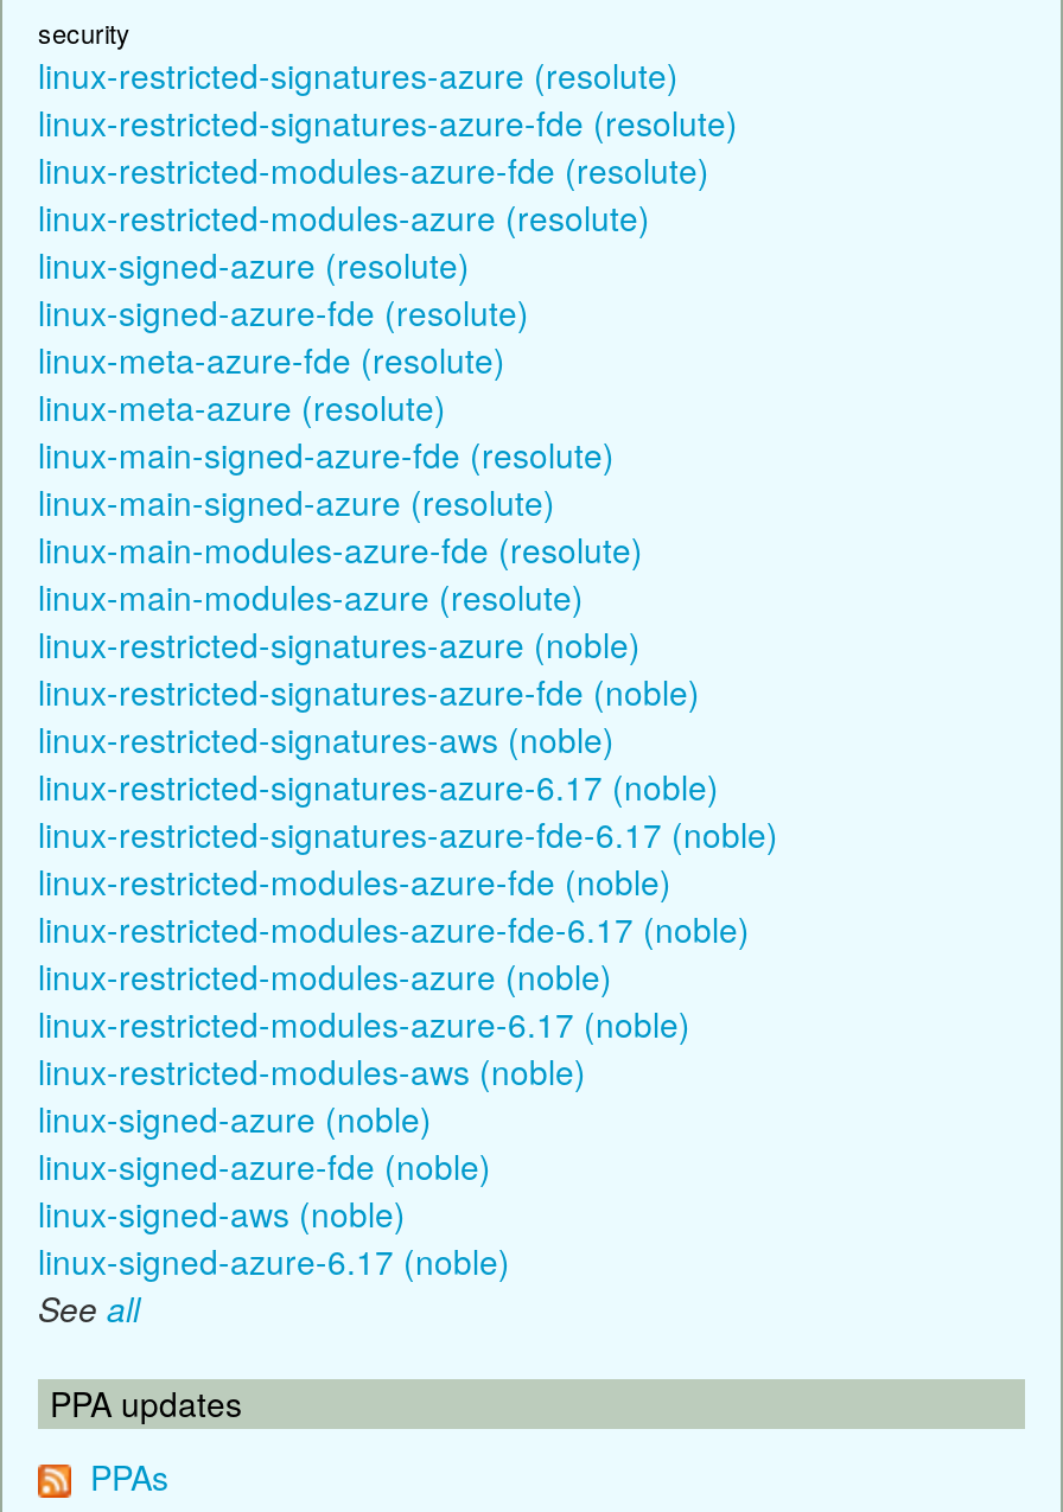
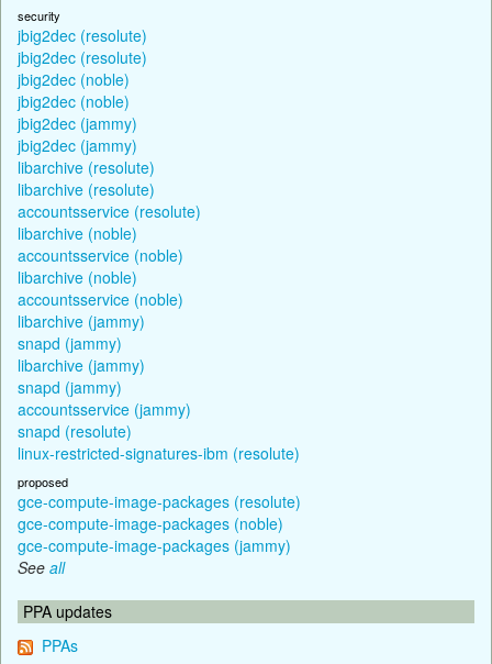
- linux-restricted-signatures-azure (resolute)
- linux-restricted-signatures-azure-fde (resolute)
- linux-restricted-modules-azure-fde (resolute)
- linux-restricted-modules-azure (resolute)
- linux-signed-azure (resolute)
- linux-signed-azure-fde (resolute)
- linux-meta-azure-fde (resolute)
- linux-meta-azure (resolute)
- linux-main-signed-azure-fde (resolute)
- linux-main-signed-azure (resolute)
- linux-main-modules-azure-fde (resolute)
- linux-main-modules-azure (resolute)
- linux-restricted-signatures-azure (noble)
- linux-restricted-signatures-azure-fde (noble)
- linux-restricted-signatures-aws (noble)
- linux-restricted-signatures-azure-6.17 (noble)
- linux-restricted-signatures-azure-fde-6.17 (noble)
- linux-restricted-modules-azure-fde (noble)
- linux-restricted-modules-azure-fde-6.17 (noble)
- linux-restricted-modules-azure (noble)
- linux-restricted-modules-azure-6.17 (noble)
- linux-restricted-modules-aws (noble)
- linux-signed-azure (noble)
- linux-signed-azure-fde (noble)
- linux-signed-aws (noble)
- linux-signed-azure-6.17 (noble)
+ jbig2dec (resolute)
+ jbig2dec (resolute)
+ jbig2dec (noble)
+ jbig2dec (noble)
+ jbig2dec (jammy)
+ jbig2dec (jammy)
+ libarchive (resolute)
+ libarchive (resolute)
+ accountsservice (resolute)
+ libarchive (noble)
+ accountsservice (noble)
+ libarchive (noble)
+ accountsservice (noble)
+ libarchive (jammy)
+ snapd (jammy)
+ libarchive (jammy)
+ snapd (jammy)
+ accountsservice (jammy)
+ snapd (resolute)
+ linux-restricted-signatures-ibm (resolute)
+ proposed
+ gce-compute-image-packages (resolute)
+ gce-compute-image-packages (noble)
+ gce-compute-image-packages (jammy)
